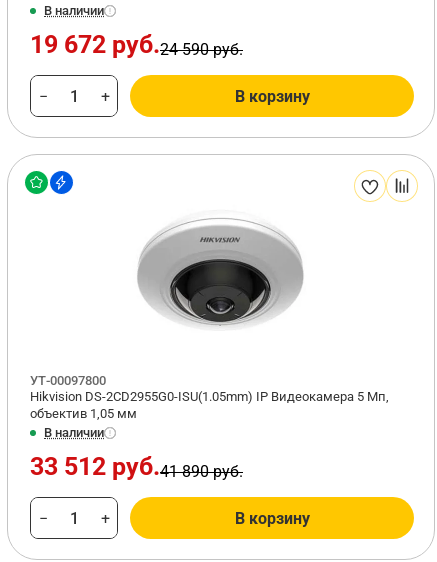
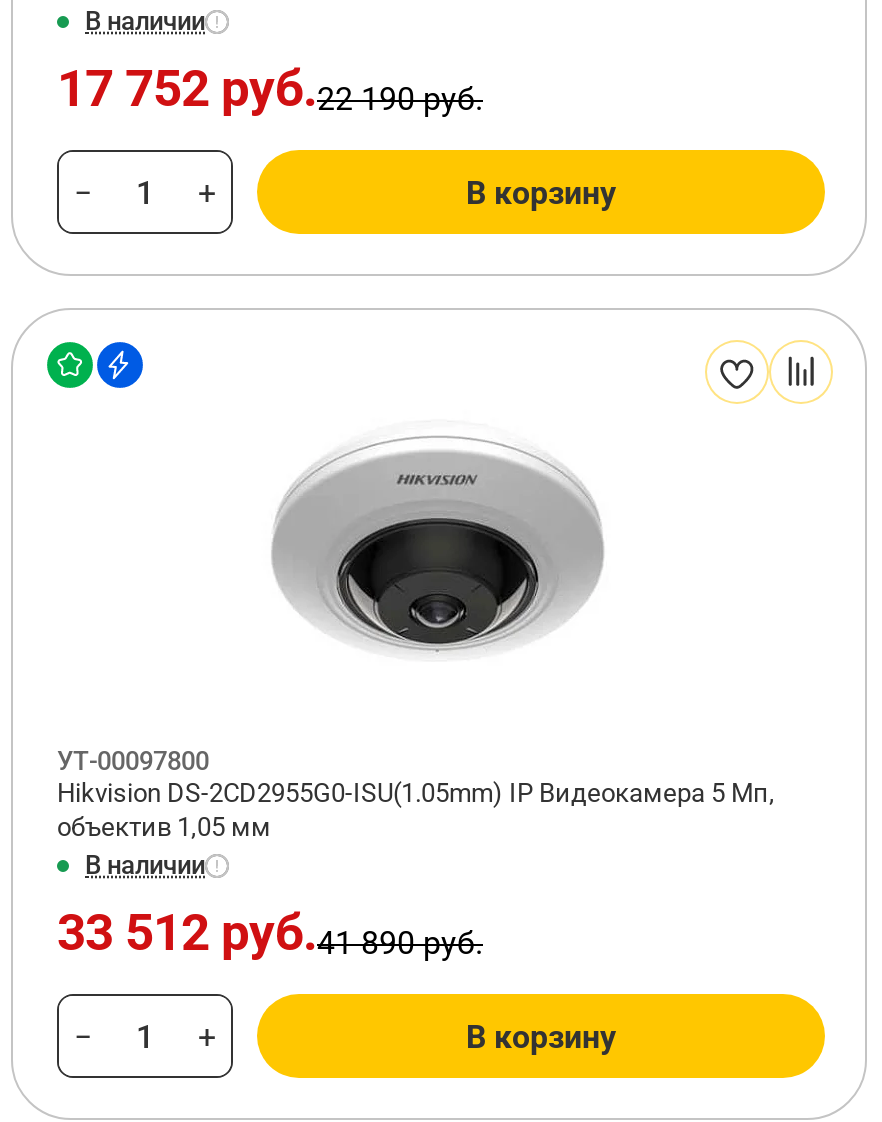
- 19 672 руб.24 590 руб.
+ 17 752 руб.22 190 руб.
